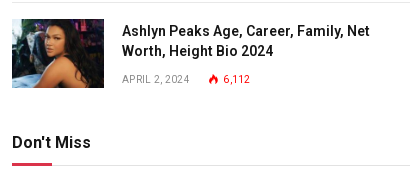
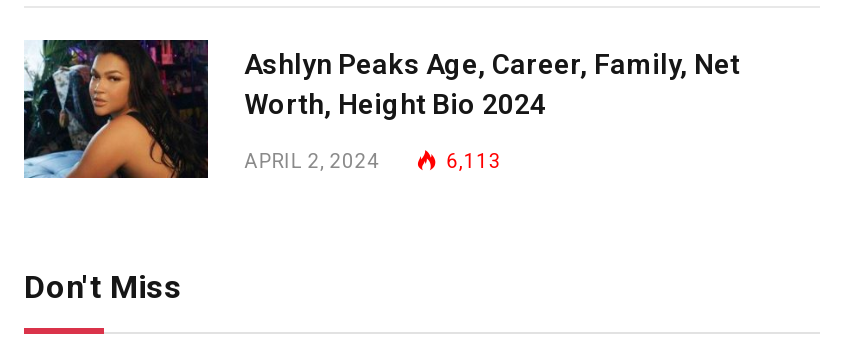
- 6,112
+ 6,113
